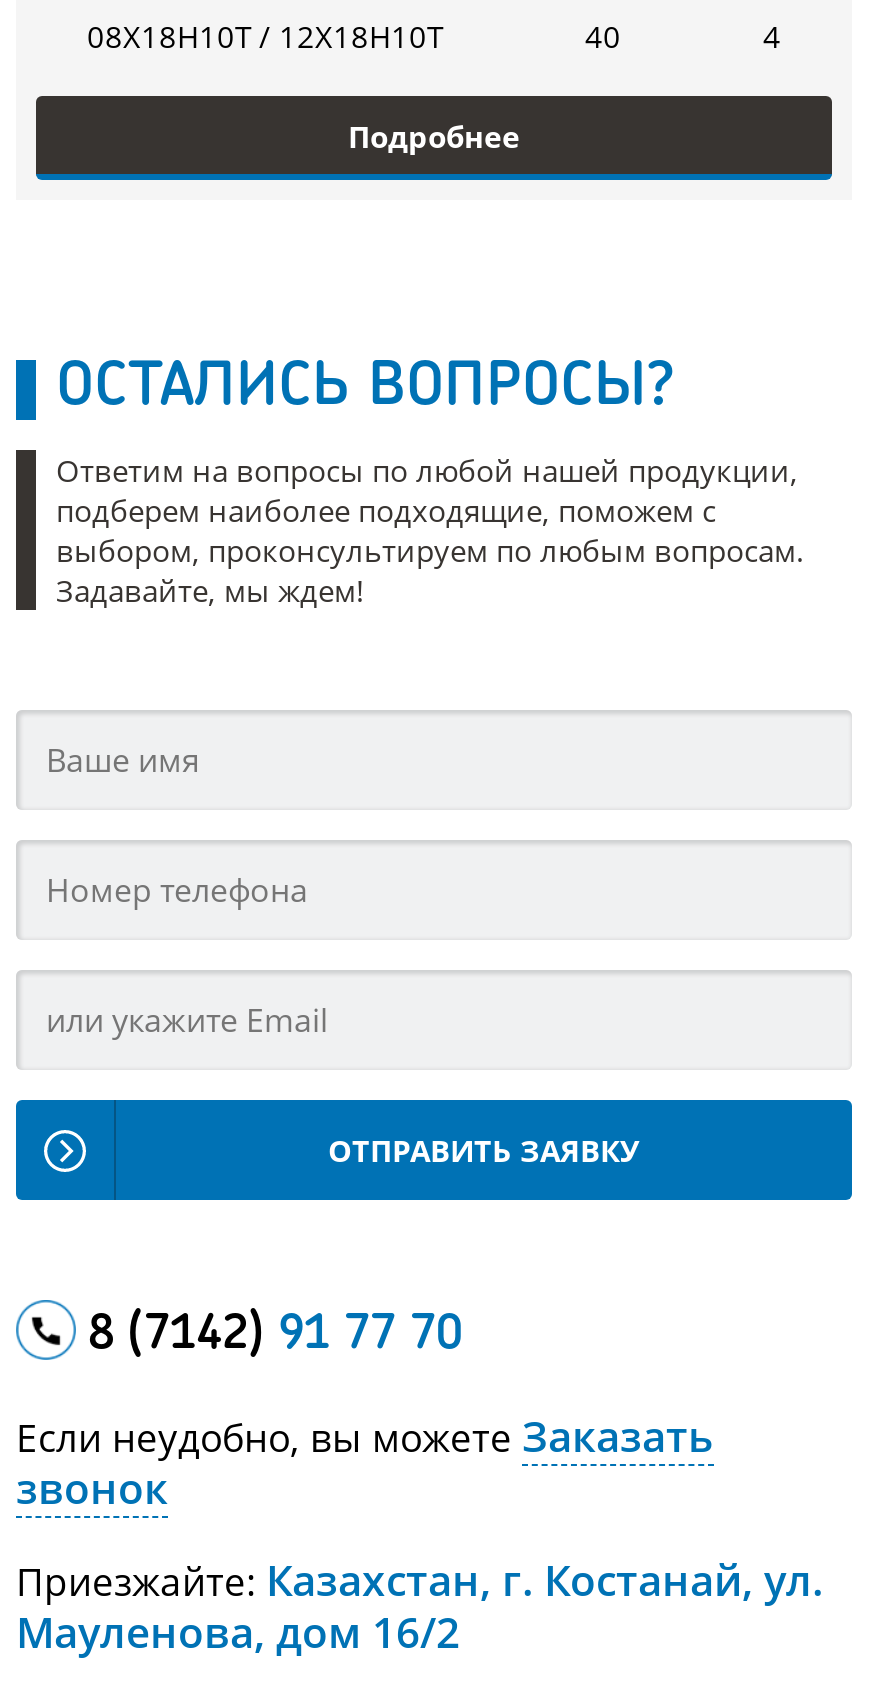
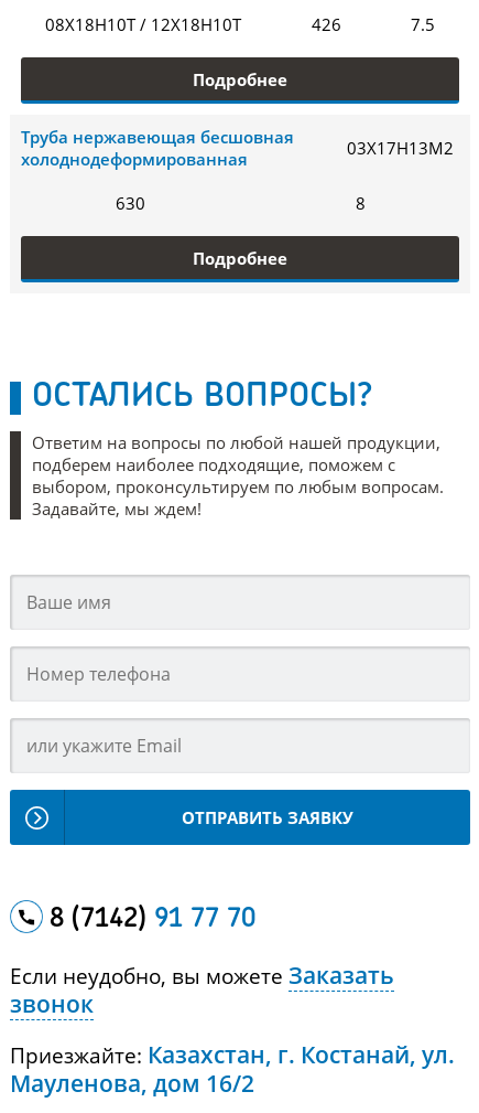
- 40
- 4
+ 426
+ 7.5
+ Подробнее
+ Труба нержавеющая бесшовная
+ холоднодеформированная
+ 03Х17Н13М2
+ 630
+ 8
